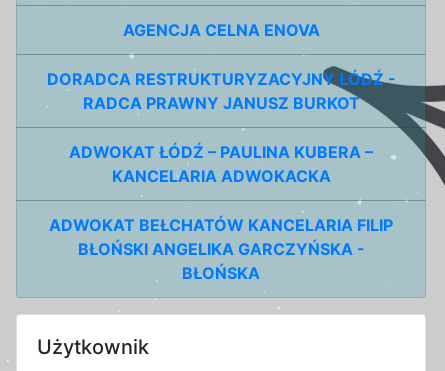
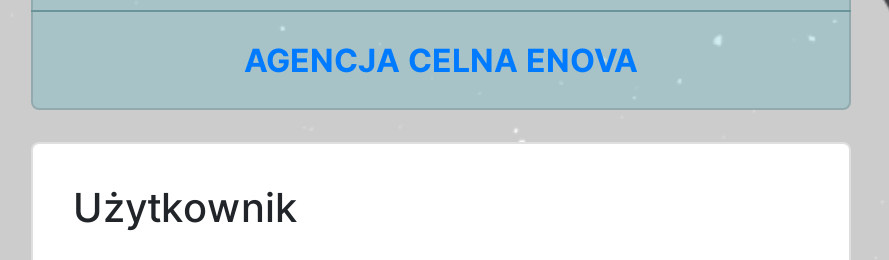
- [image]
- DORADCA RESTRUKTURYZACYJNY ŁÓDŹ -
- RADCA PRAWNY JANUSZ BURKOT
- ADWOKAT ŁÓDŹ – PAULINA KUBERA –
- KANCELARIA ADWOKACKA
- ADWOKAT BEŁCHATÓW KANCELARIA FILIP
- BŁOŃSKI ANGELIKA GARCZYŃSKA -
- BŁOŃSKA
